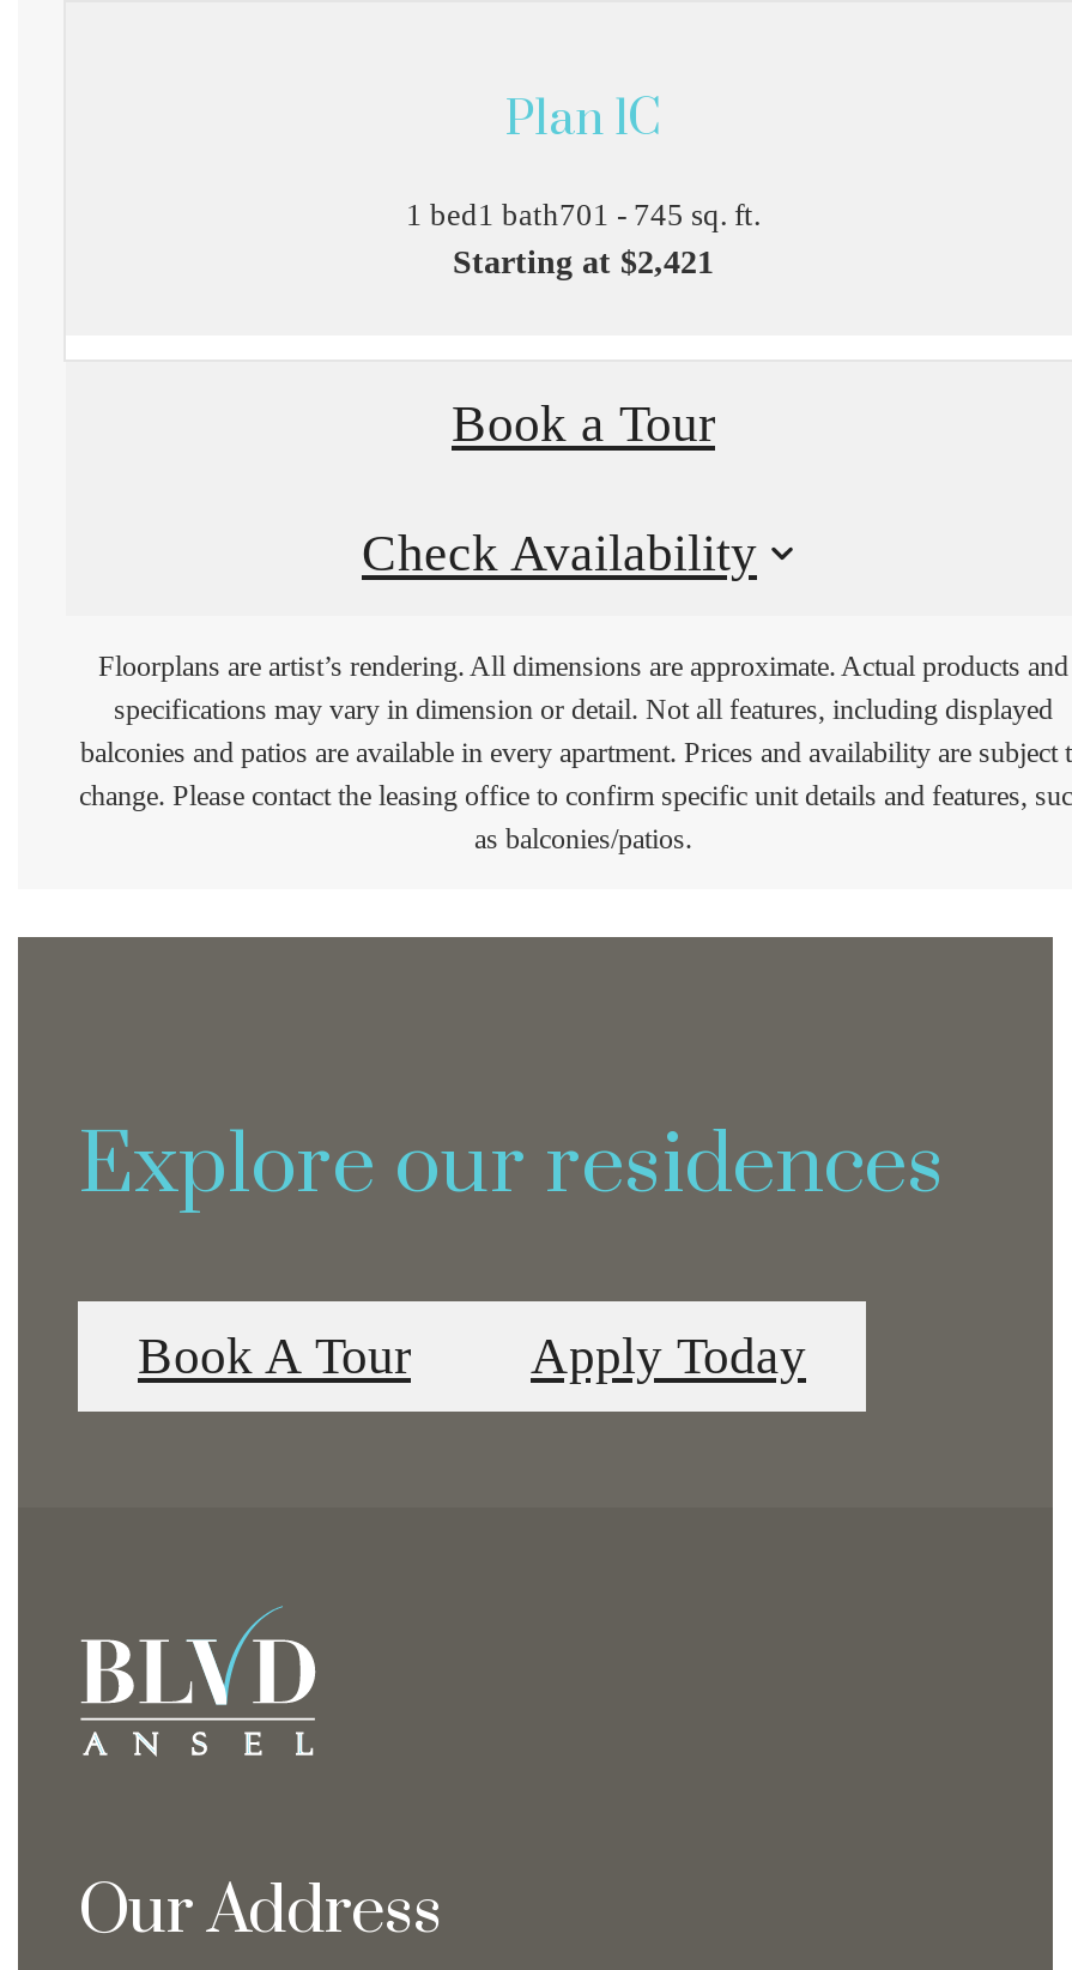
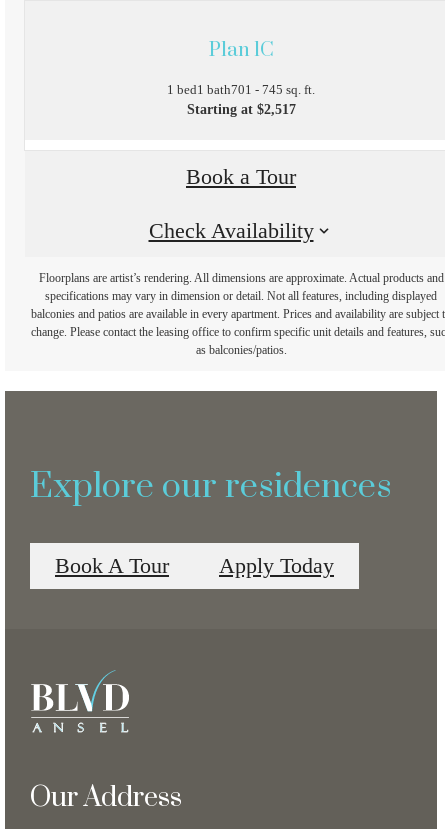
- Starting at $2,421
+ Starting at $2,517
